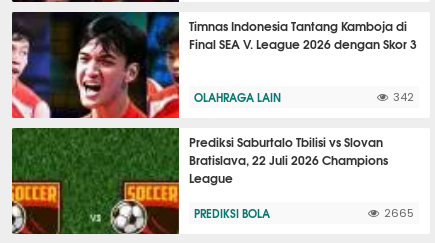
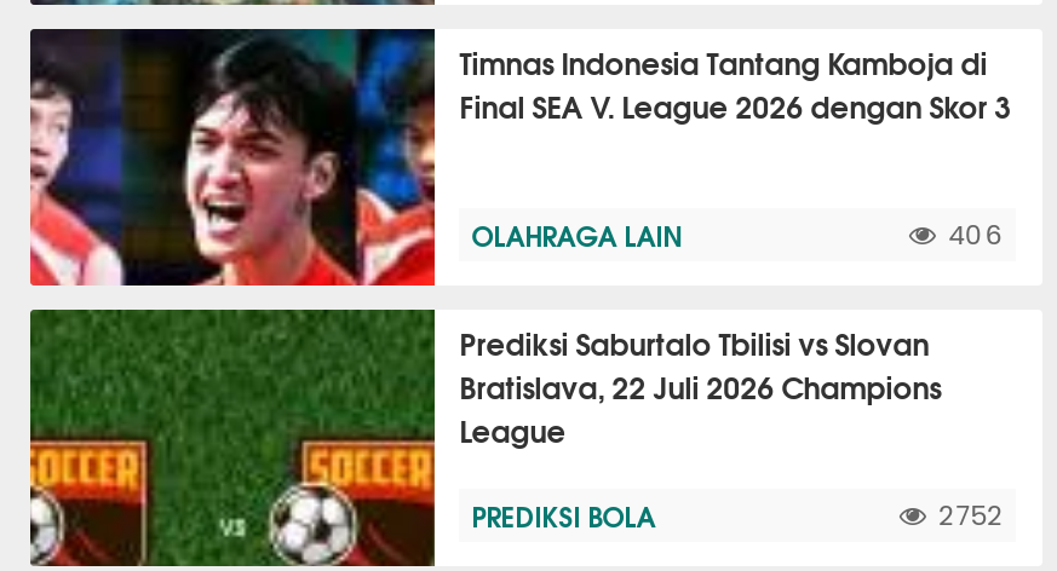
- 342
+ 406

- 2665
+ 2752
